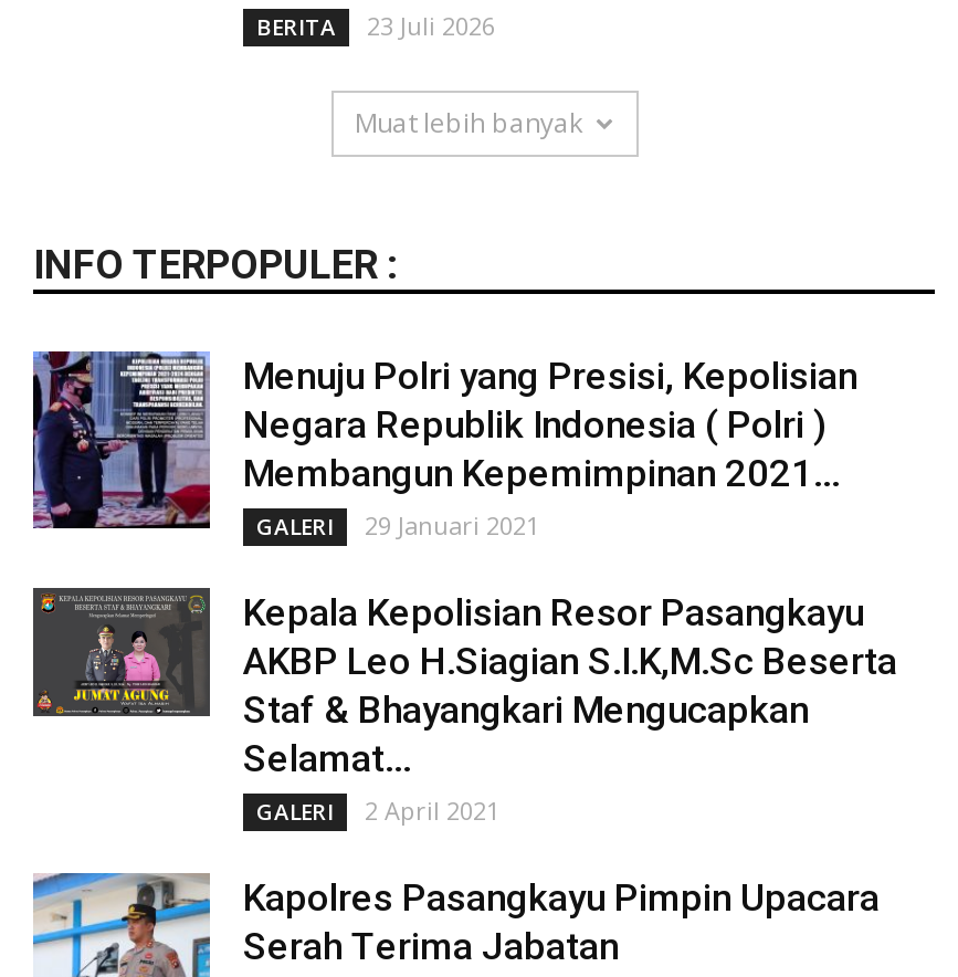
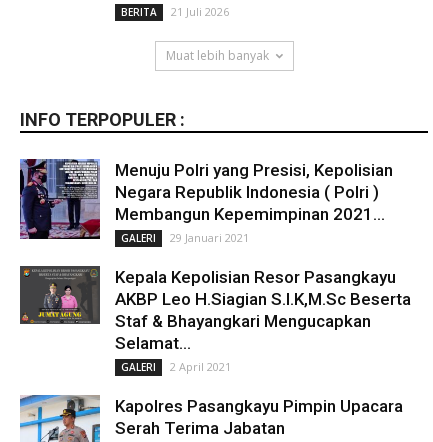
- BERITA 23 Juli 2026
+ BERITA 21 Juli 2026
